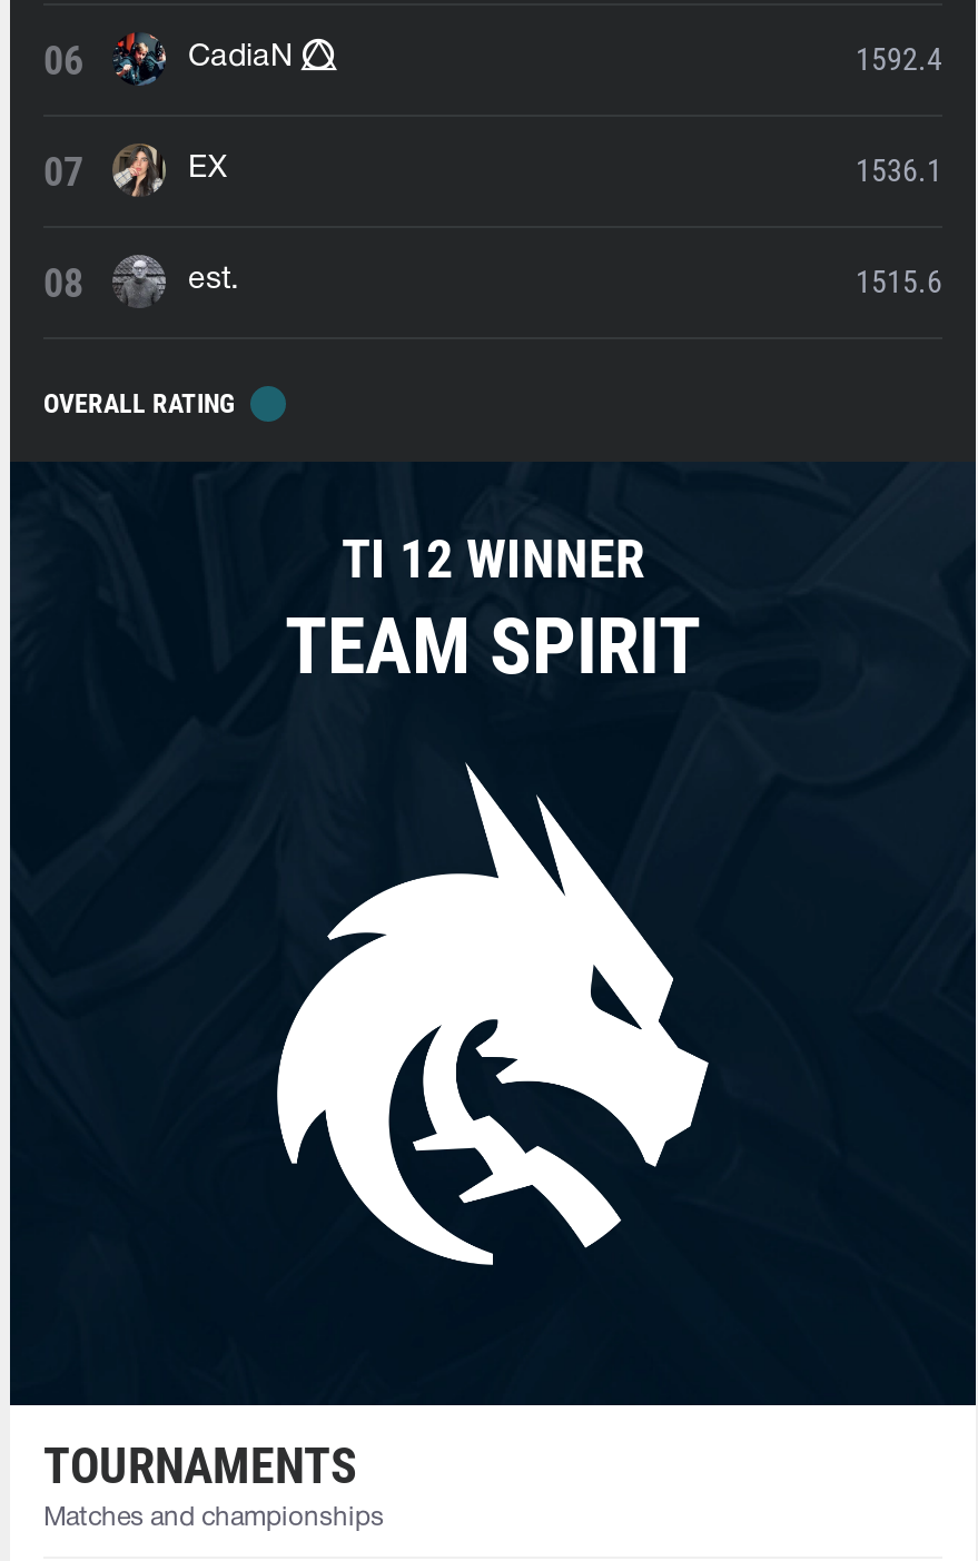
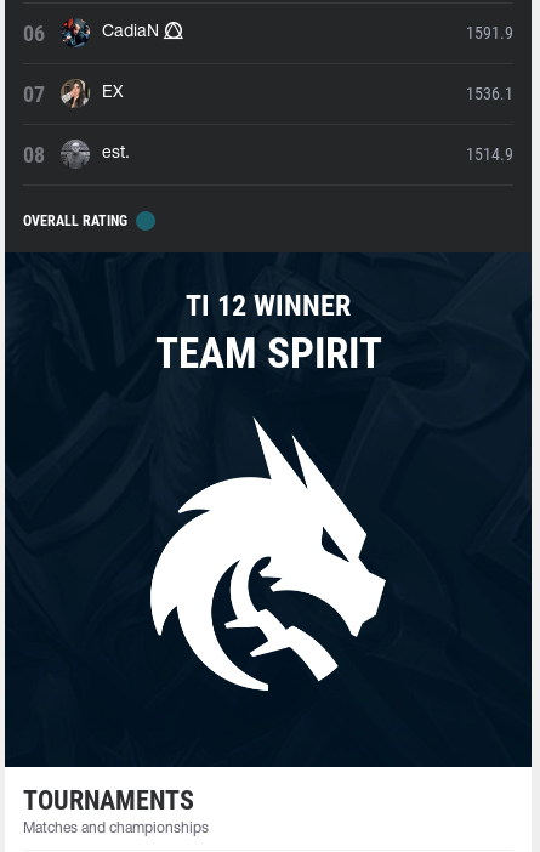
- 1592.4
+ 1591.9

- 1515.6
+ 1514.9
